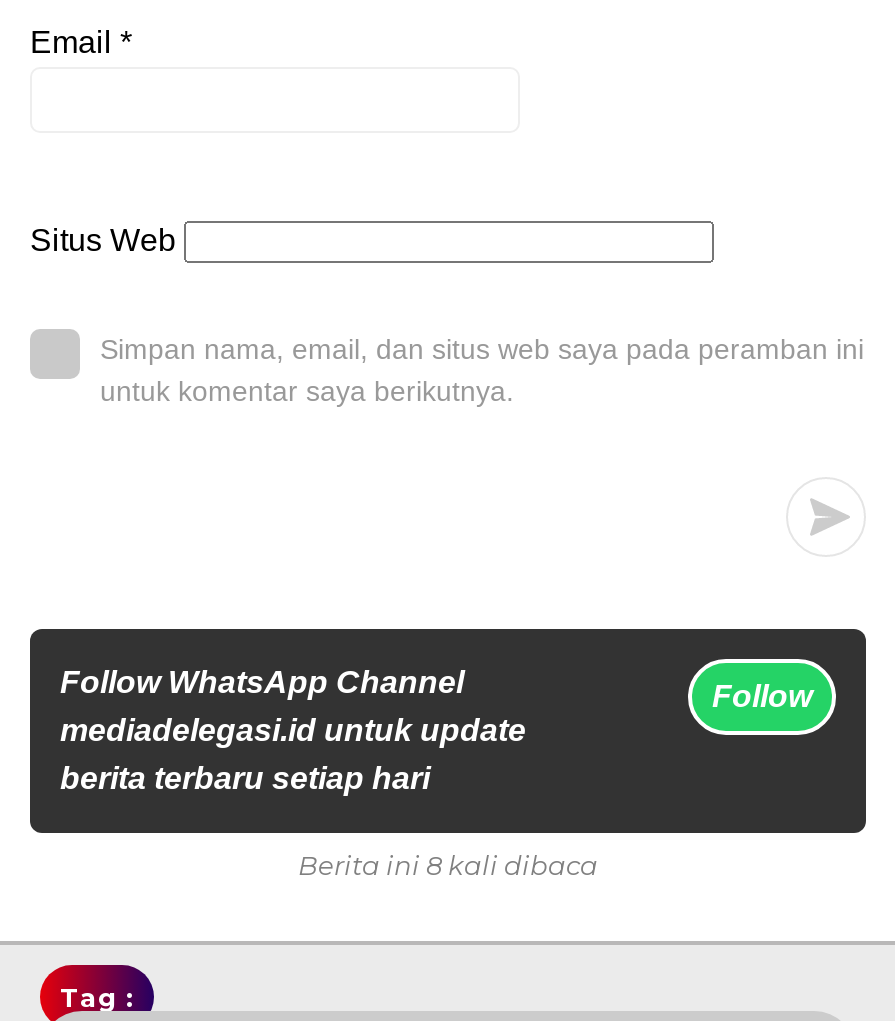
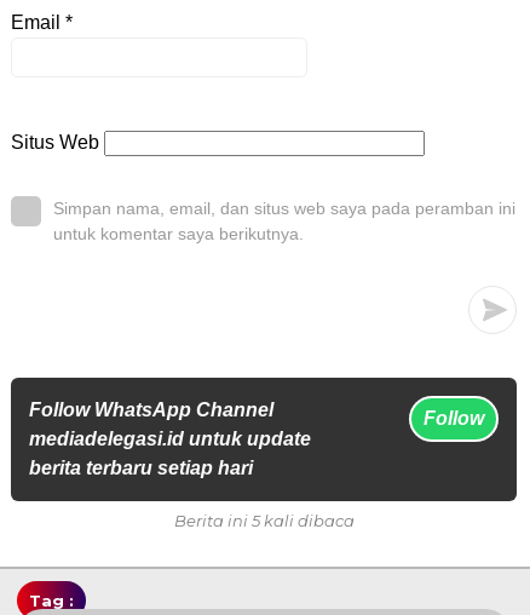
- Berita ini 8 kali dibaca
+ Berita ini 5 kali dibaca
